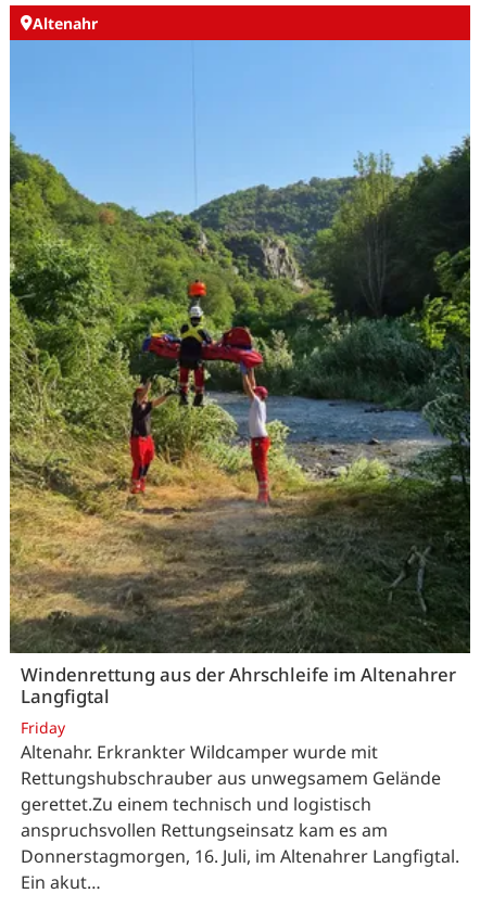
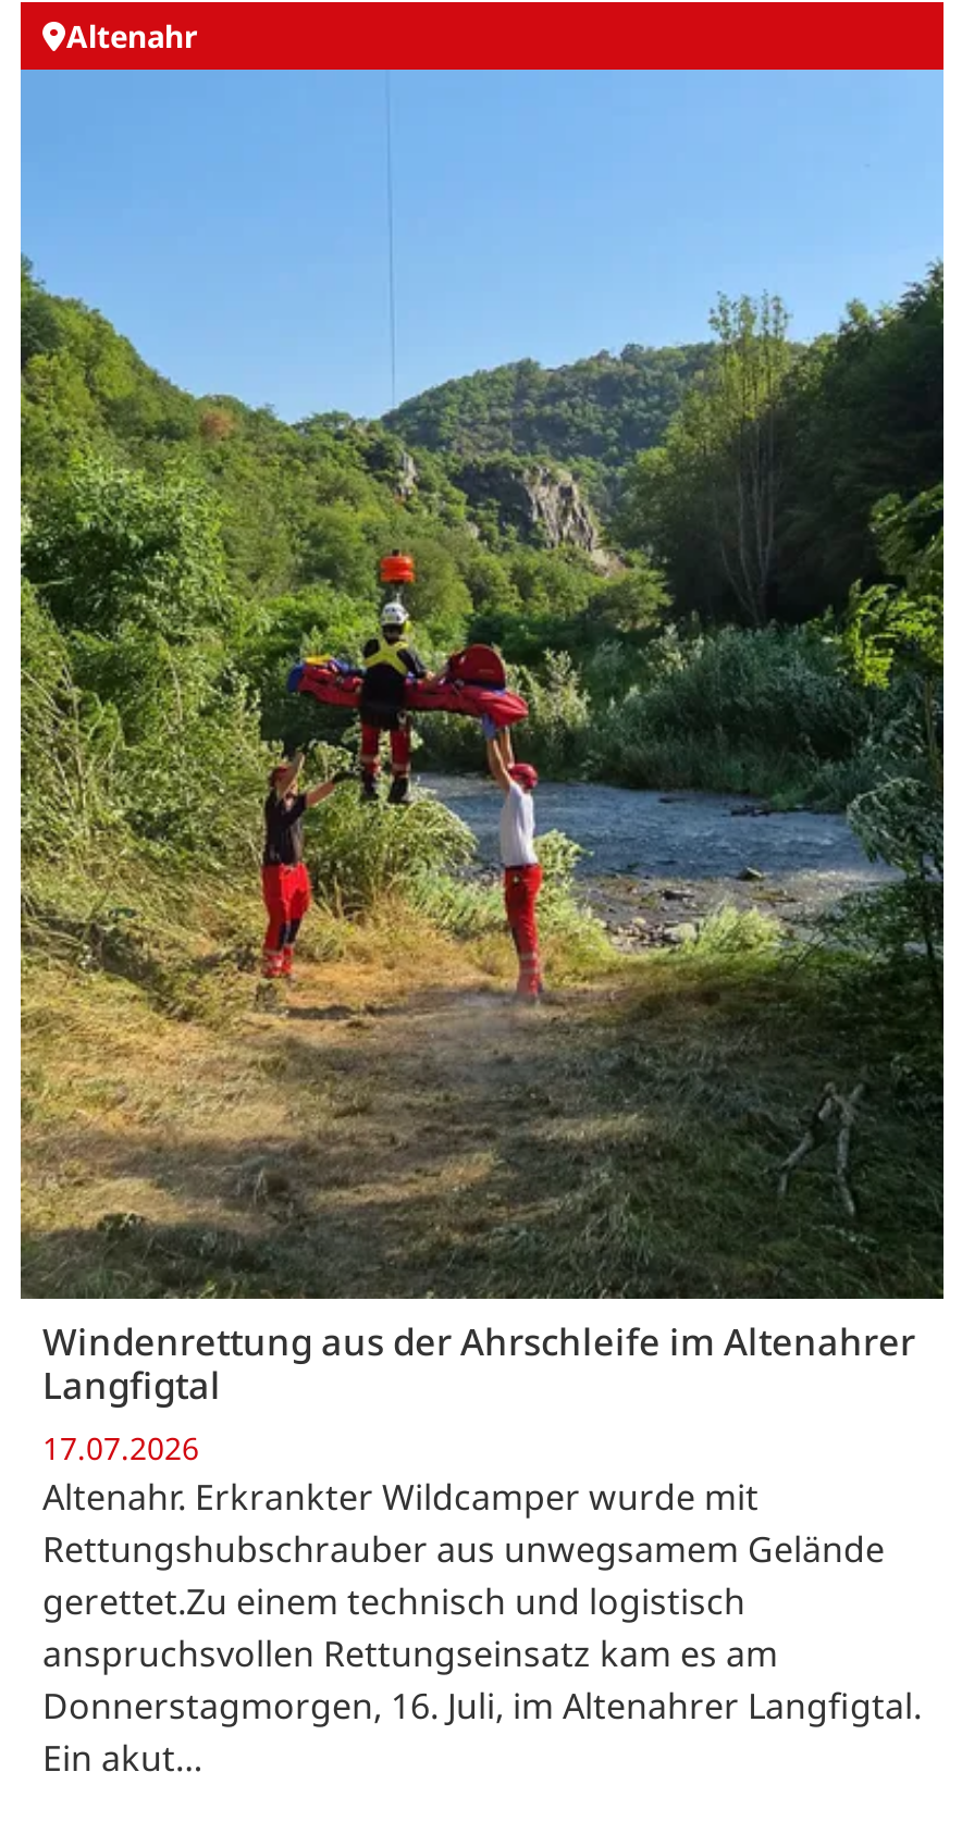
- Friday
+ 17.07.2026
